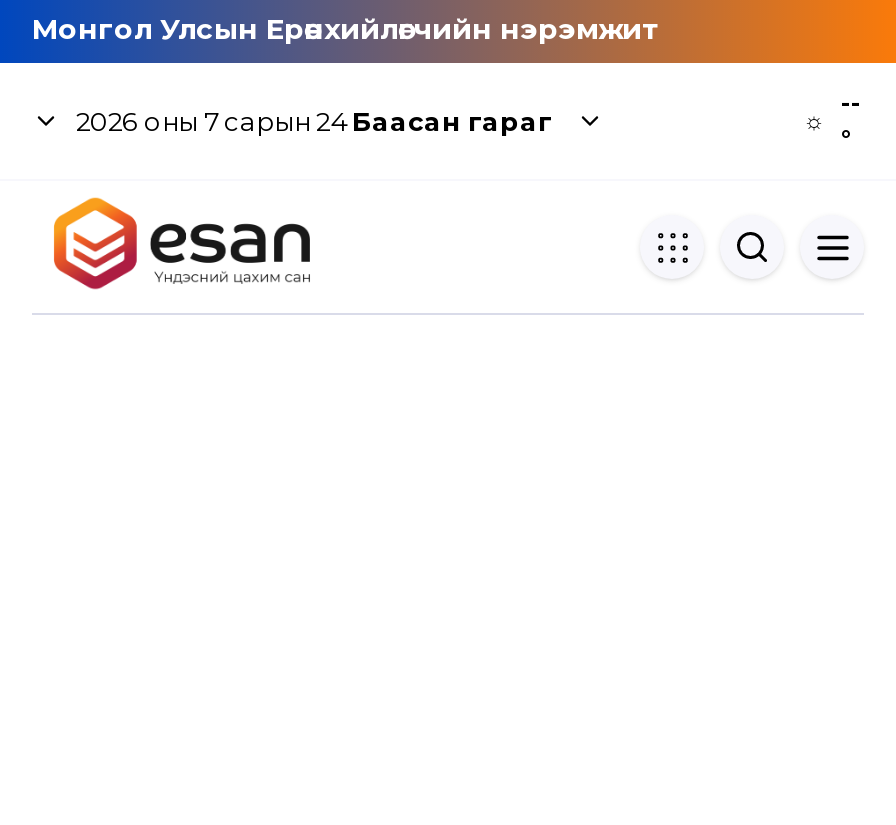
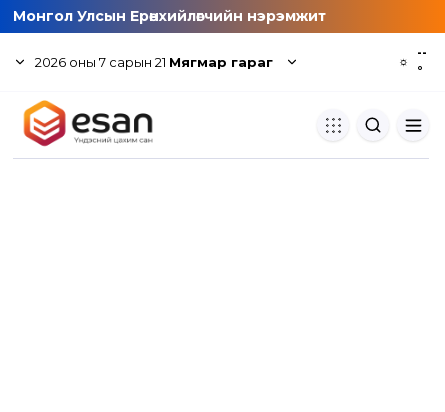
- 2026 оны 7 сарын 24 Баасан гараг
+ 2026 оны 7 сарын 21 Мягмар гараг
